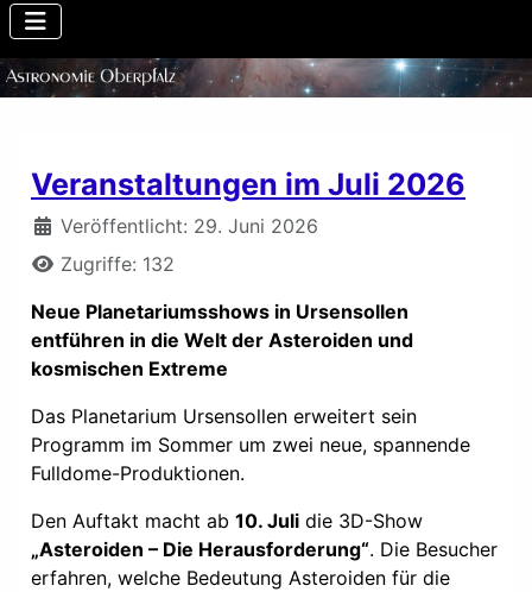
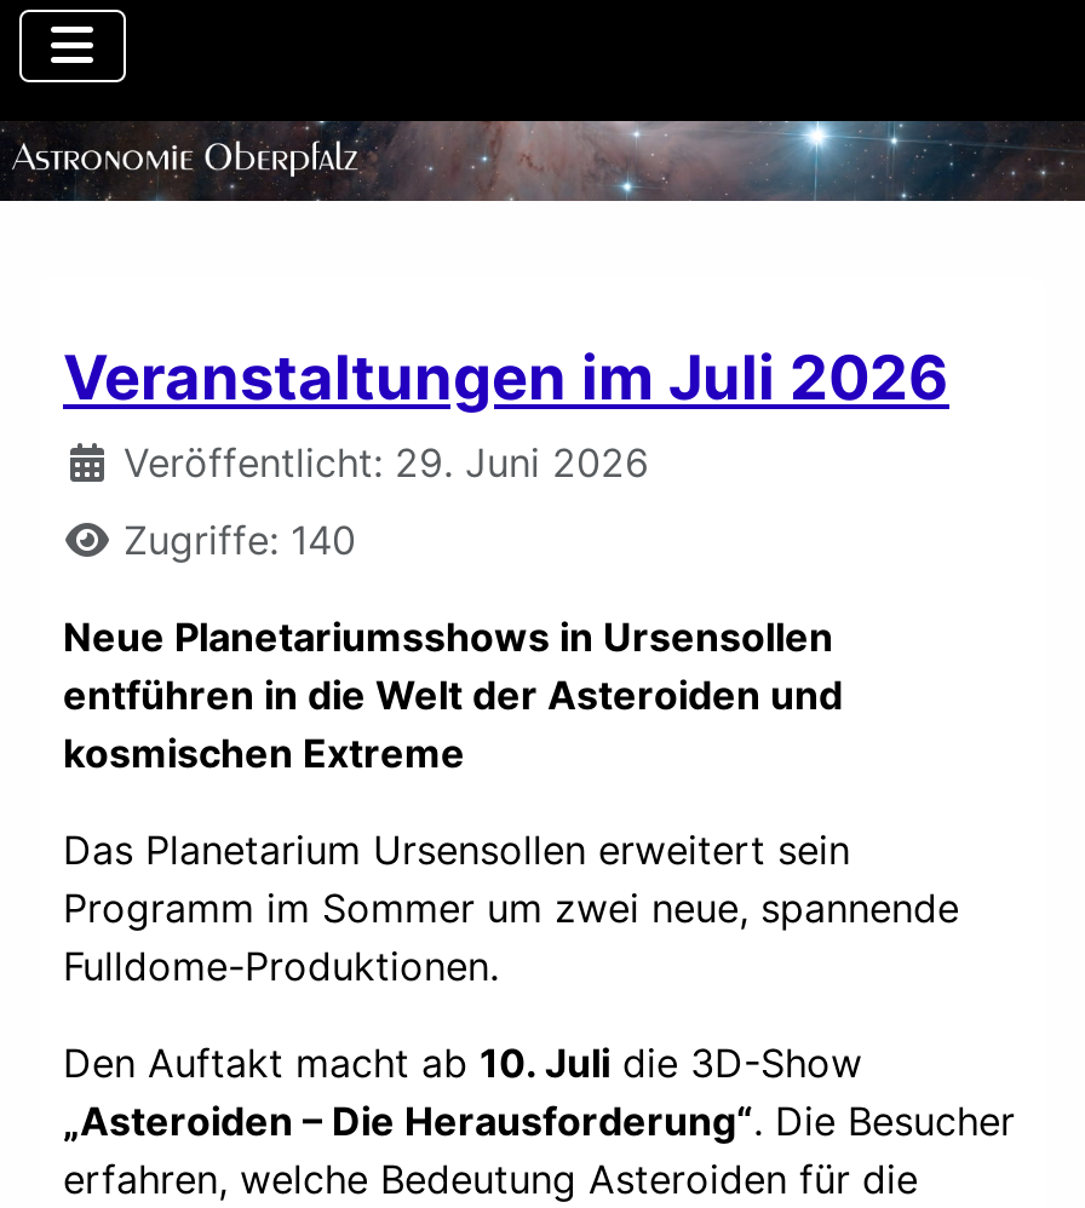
- Zugriffe: 132
+ Zugriffe: 140
